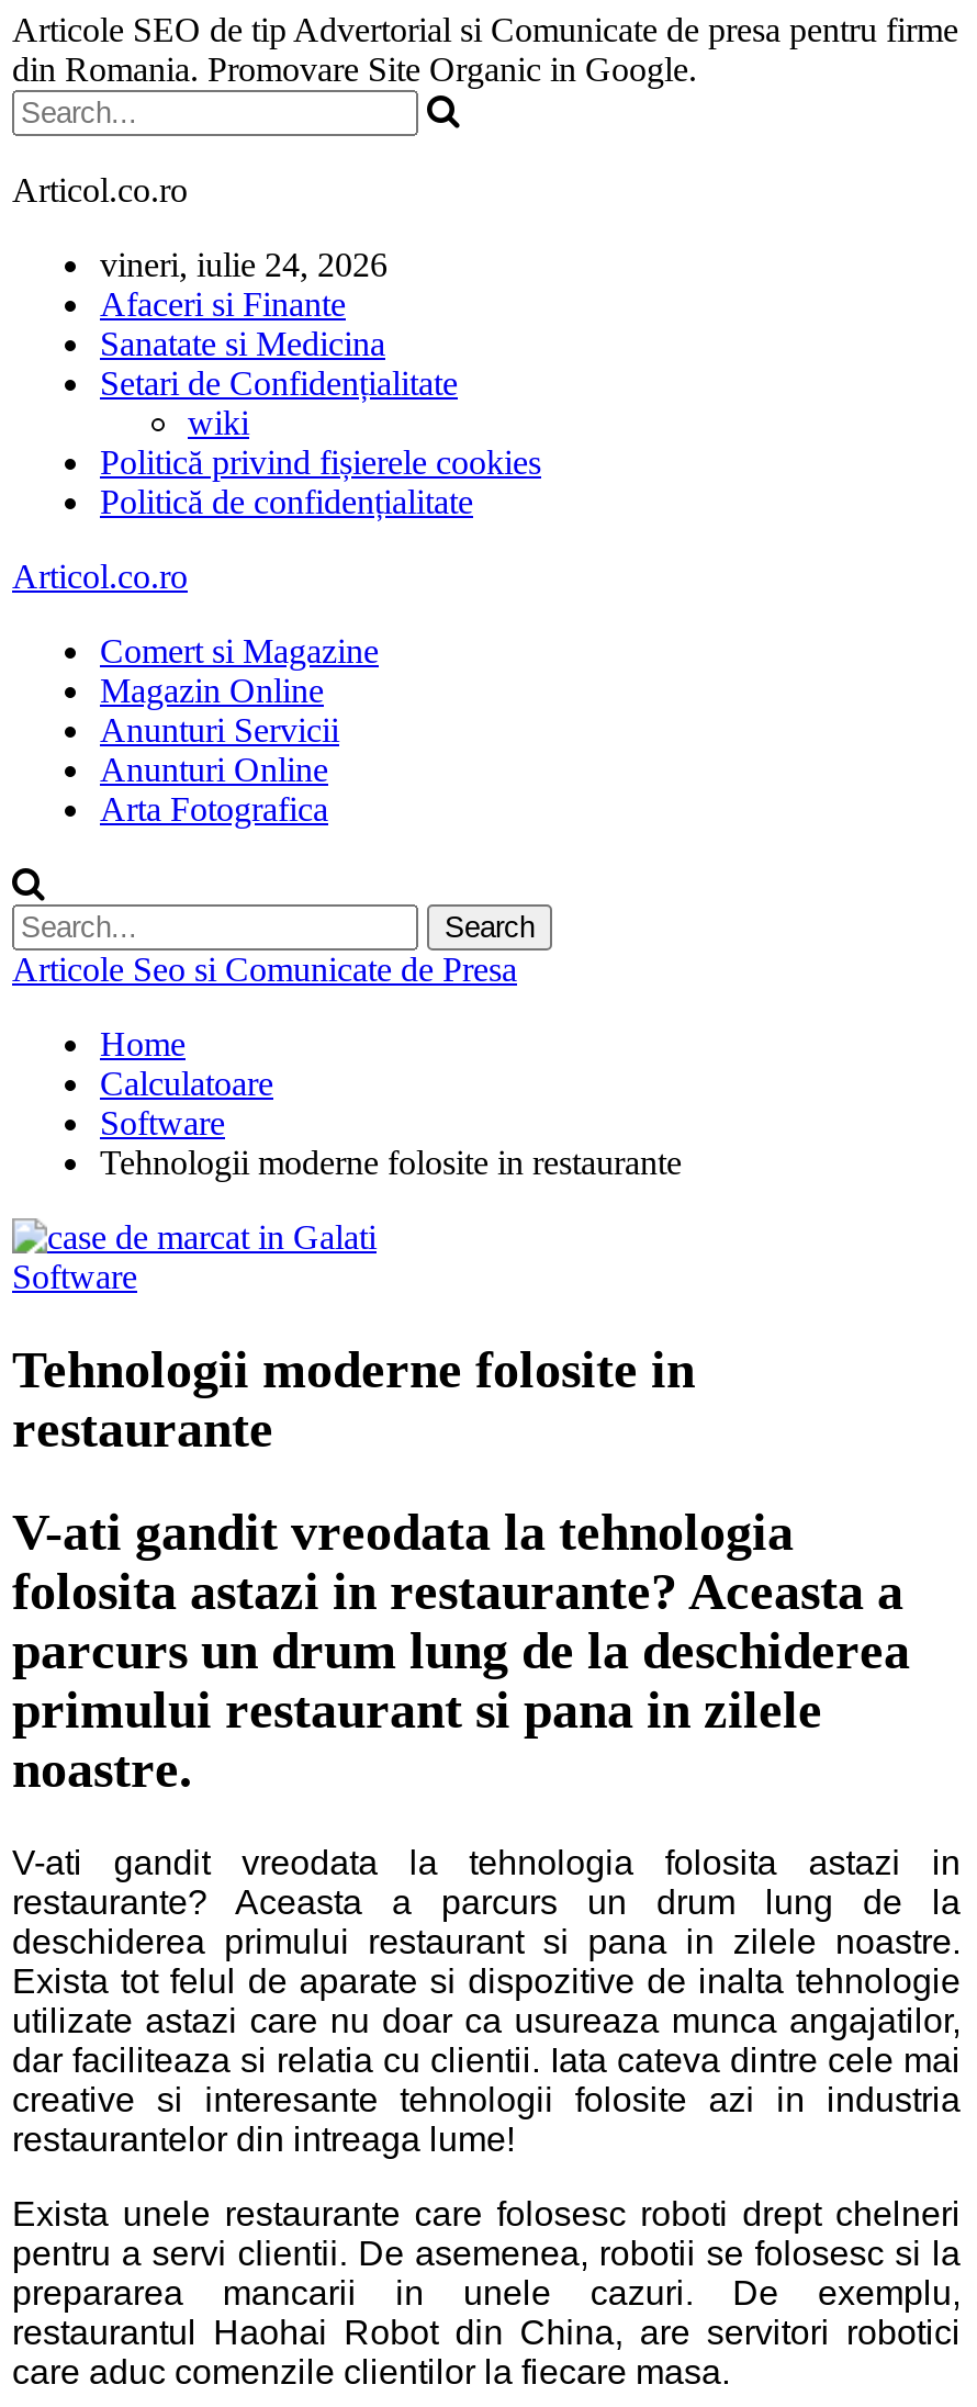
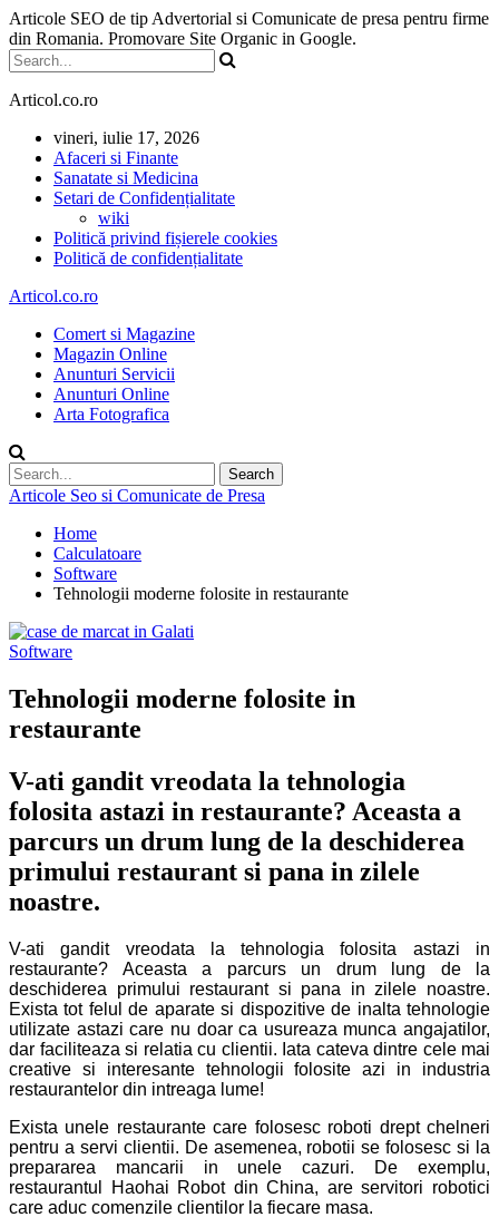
- vineri, iulie 24, 2026
+ vineri, iulie 17, 2026
